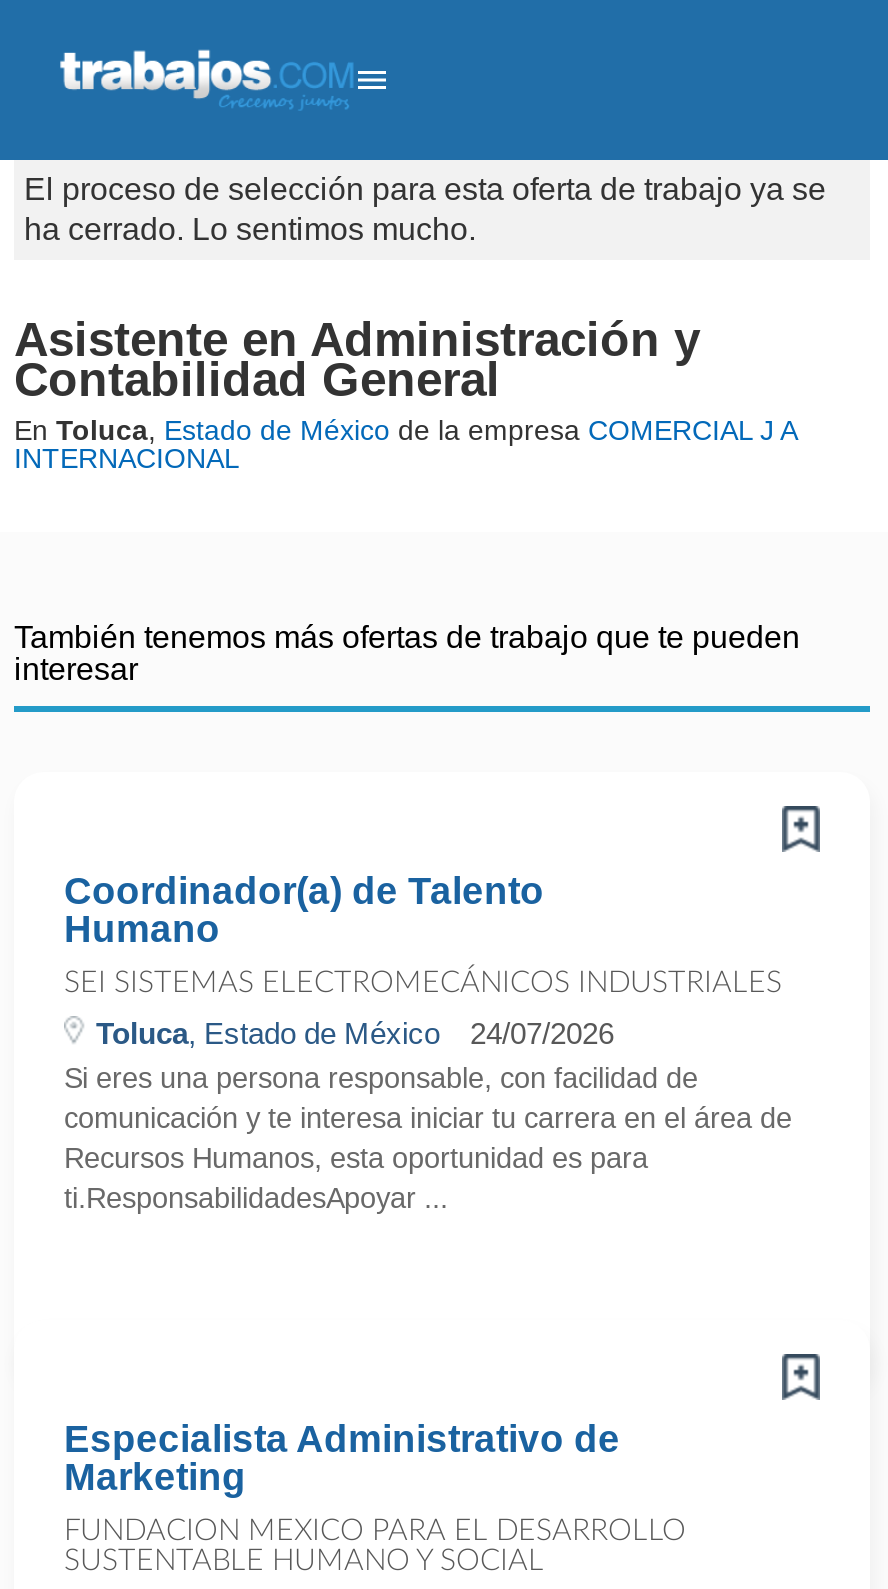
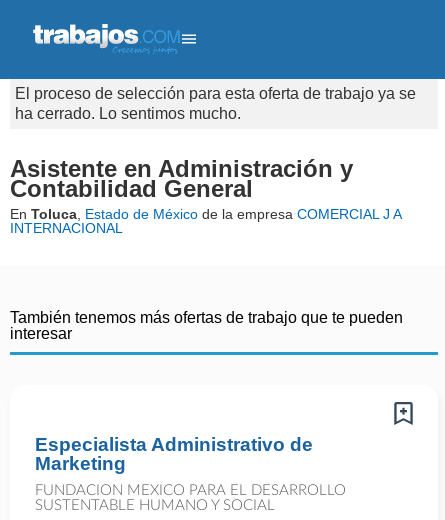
- Coordinador(a) de Talento
- Humano
- SEI SISTEMAS ELECTROMECÁNICOS INDUSTRIALES
- Toluca, Estado de México
- 24/07/2026
- Si eres una persona responsable, con facilidad de
- comunicación y te interesa iniciar tu carrera en el área de
- Recursos Humanos, esta oportunidad es para
- ti.ResponsabilidadesApoyar ...
